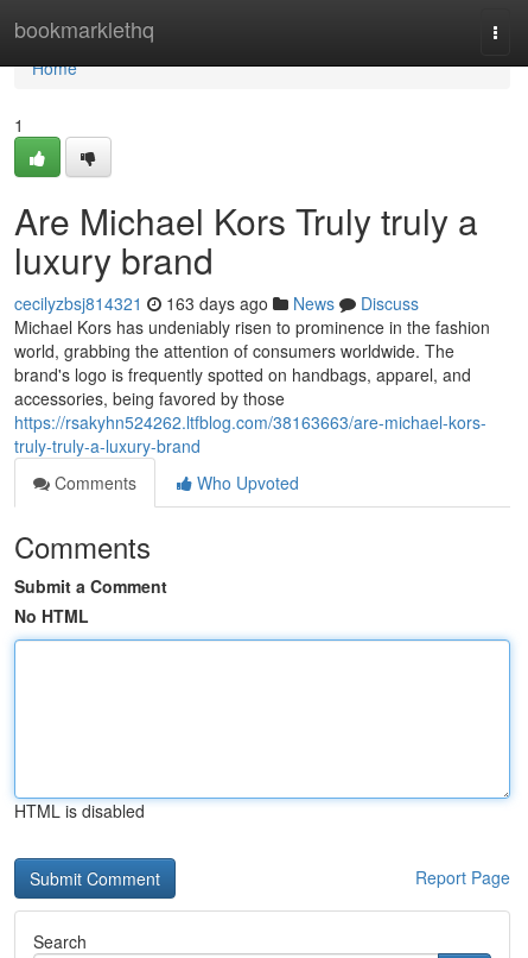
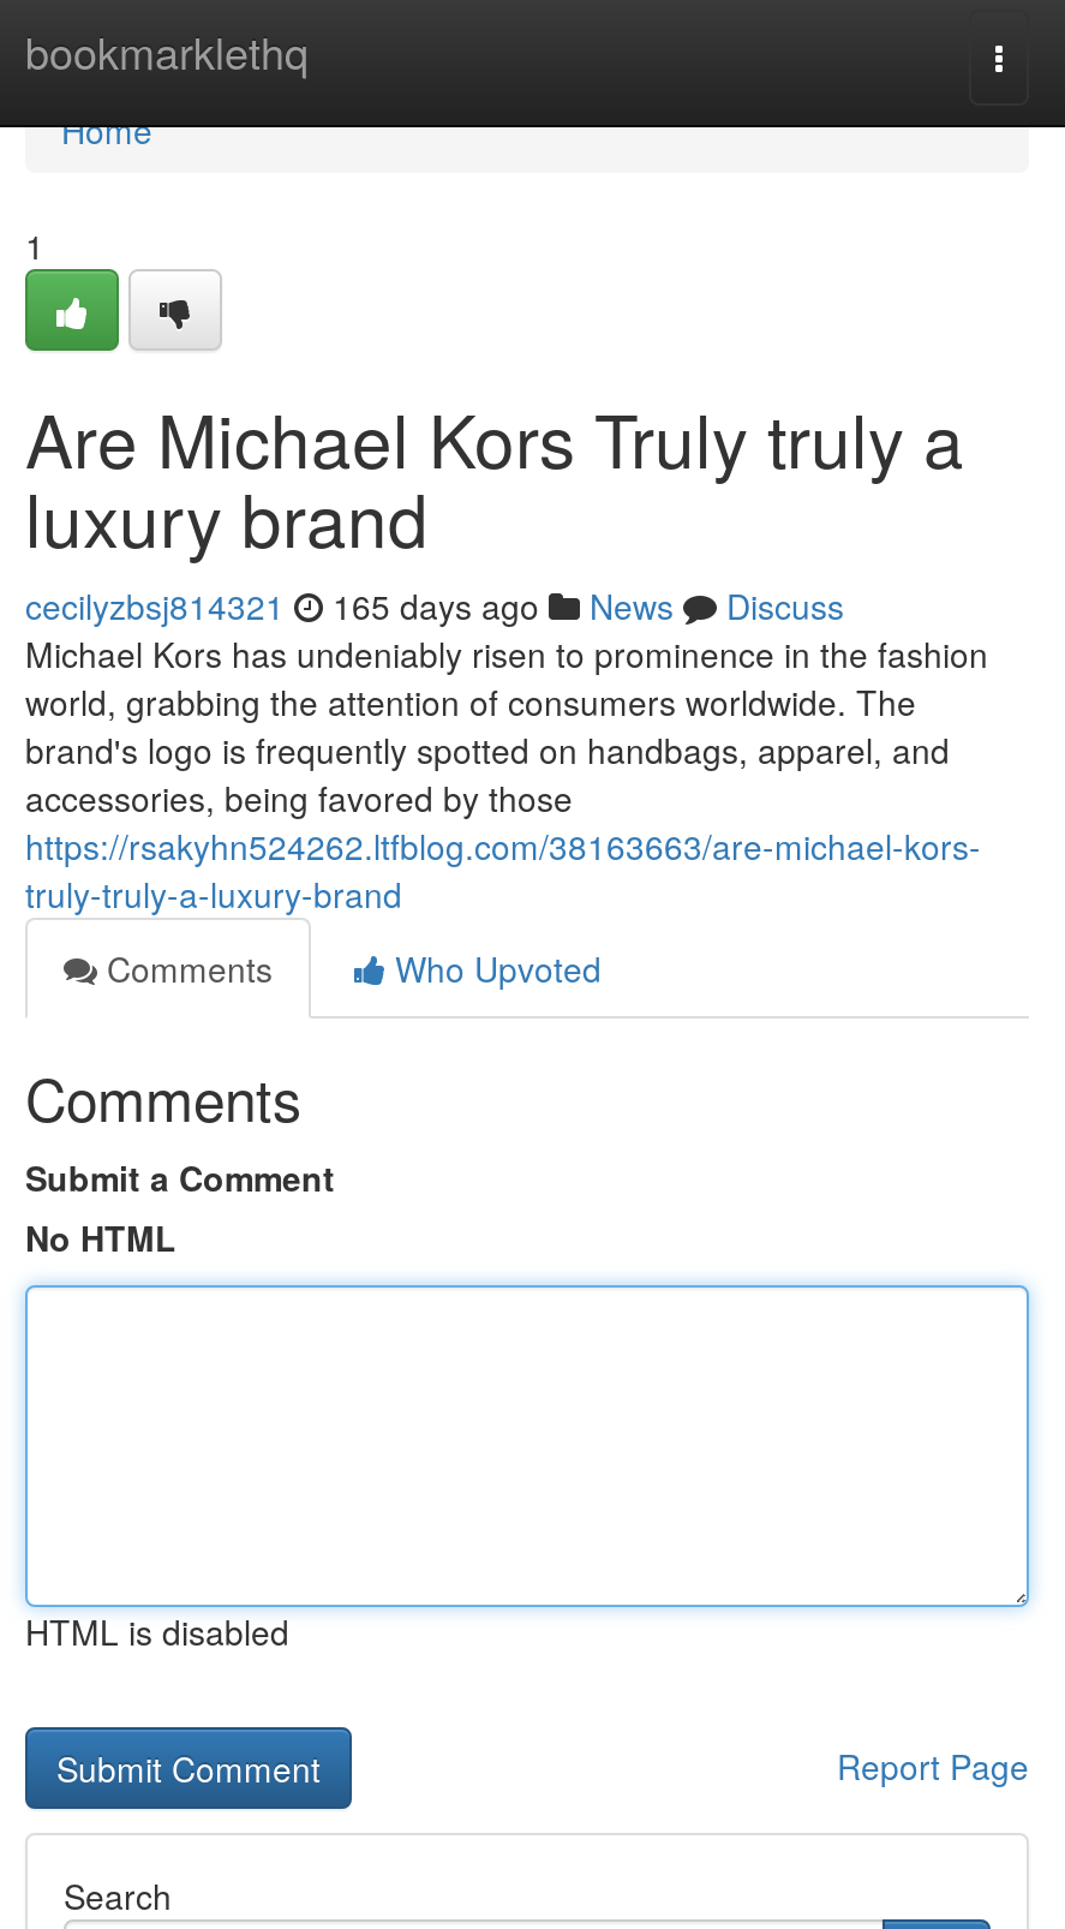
- cecilyzbsj814321 163 days ago News Discuss
+ cecilyzbsj814321 165 days ago News Discuss
